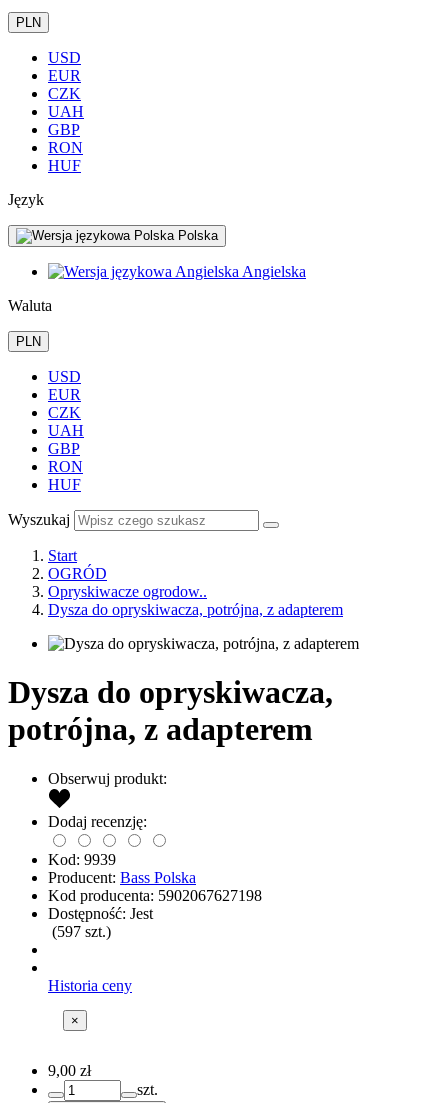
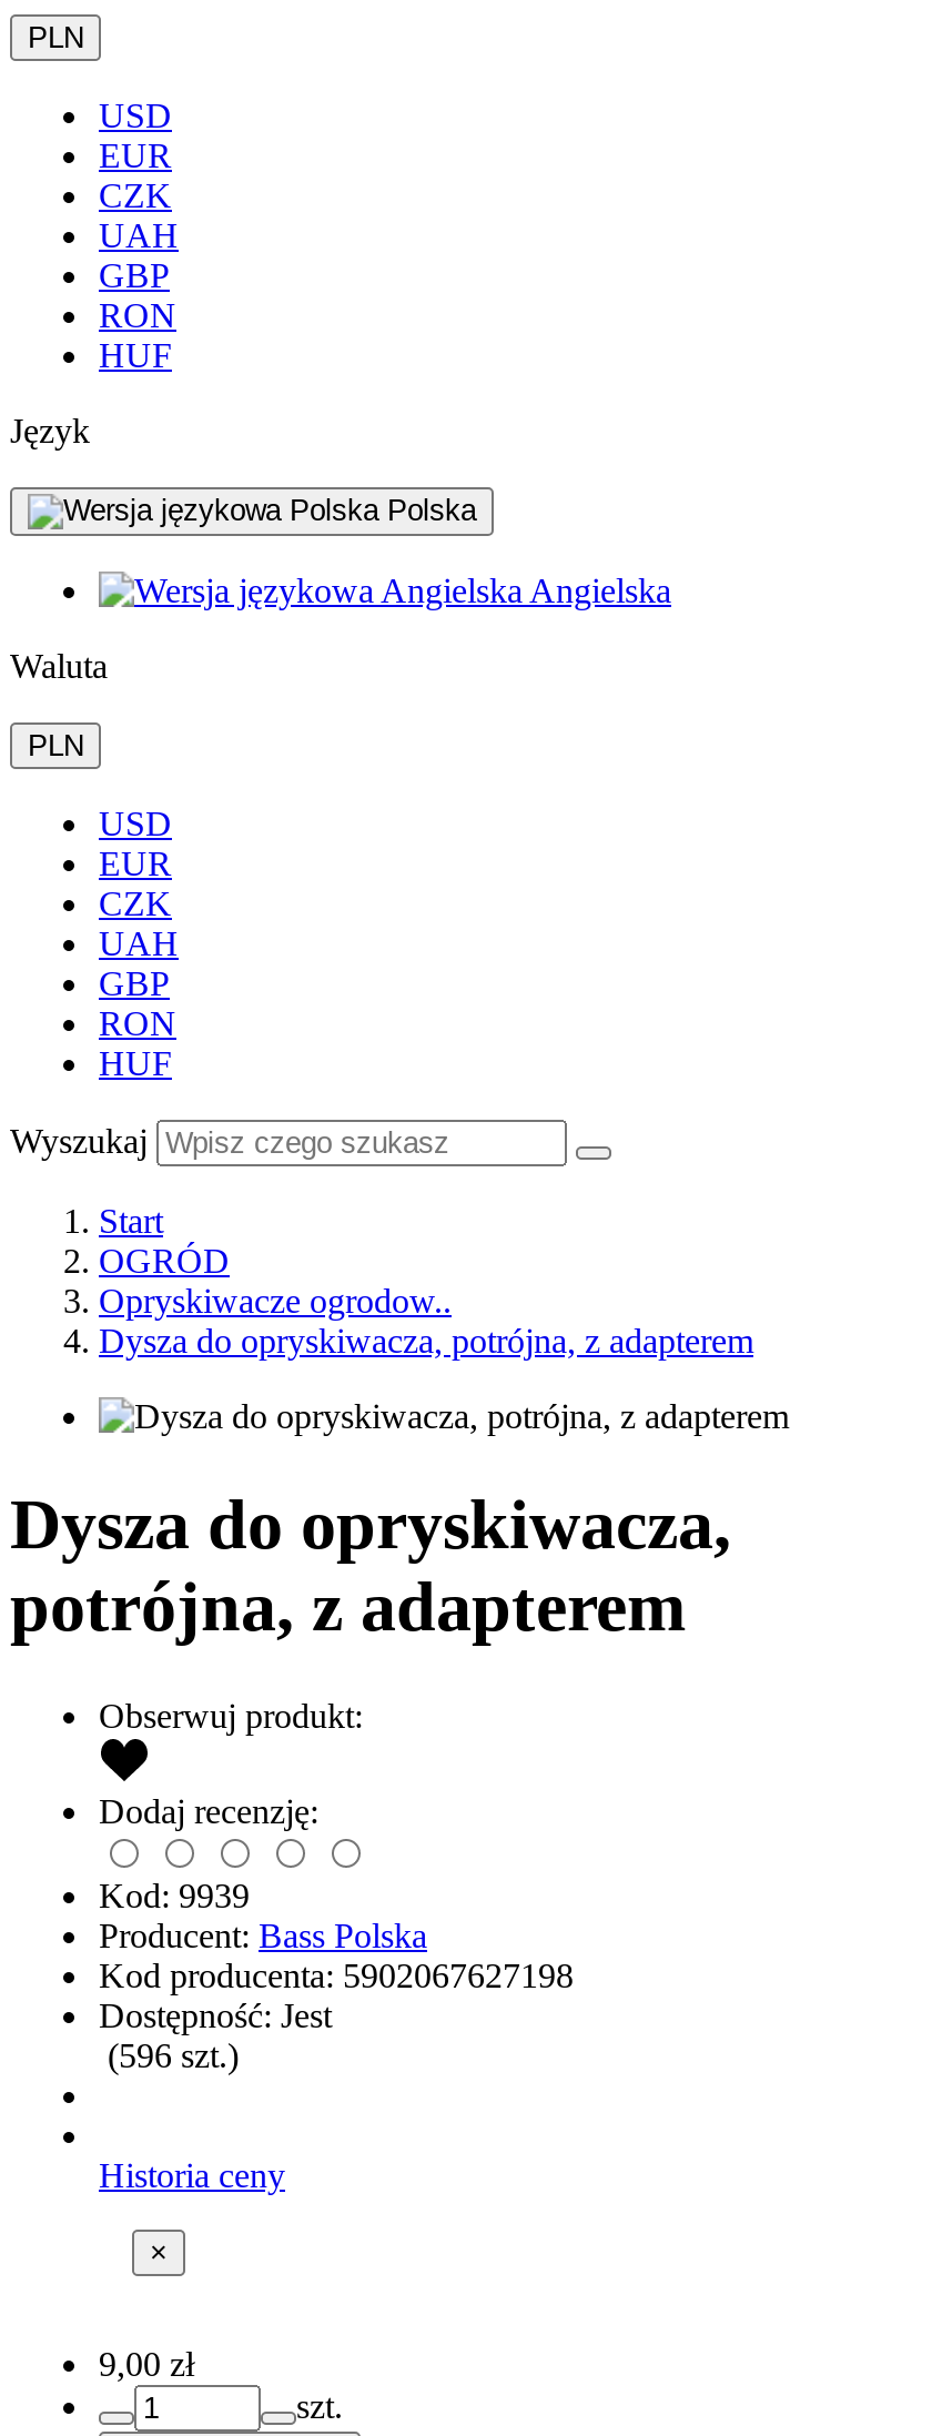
- (597szt.)
+ (596szt.)
